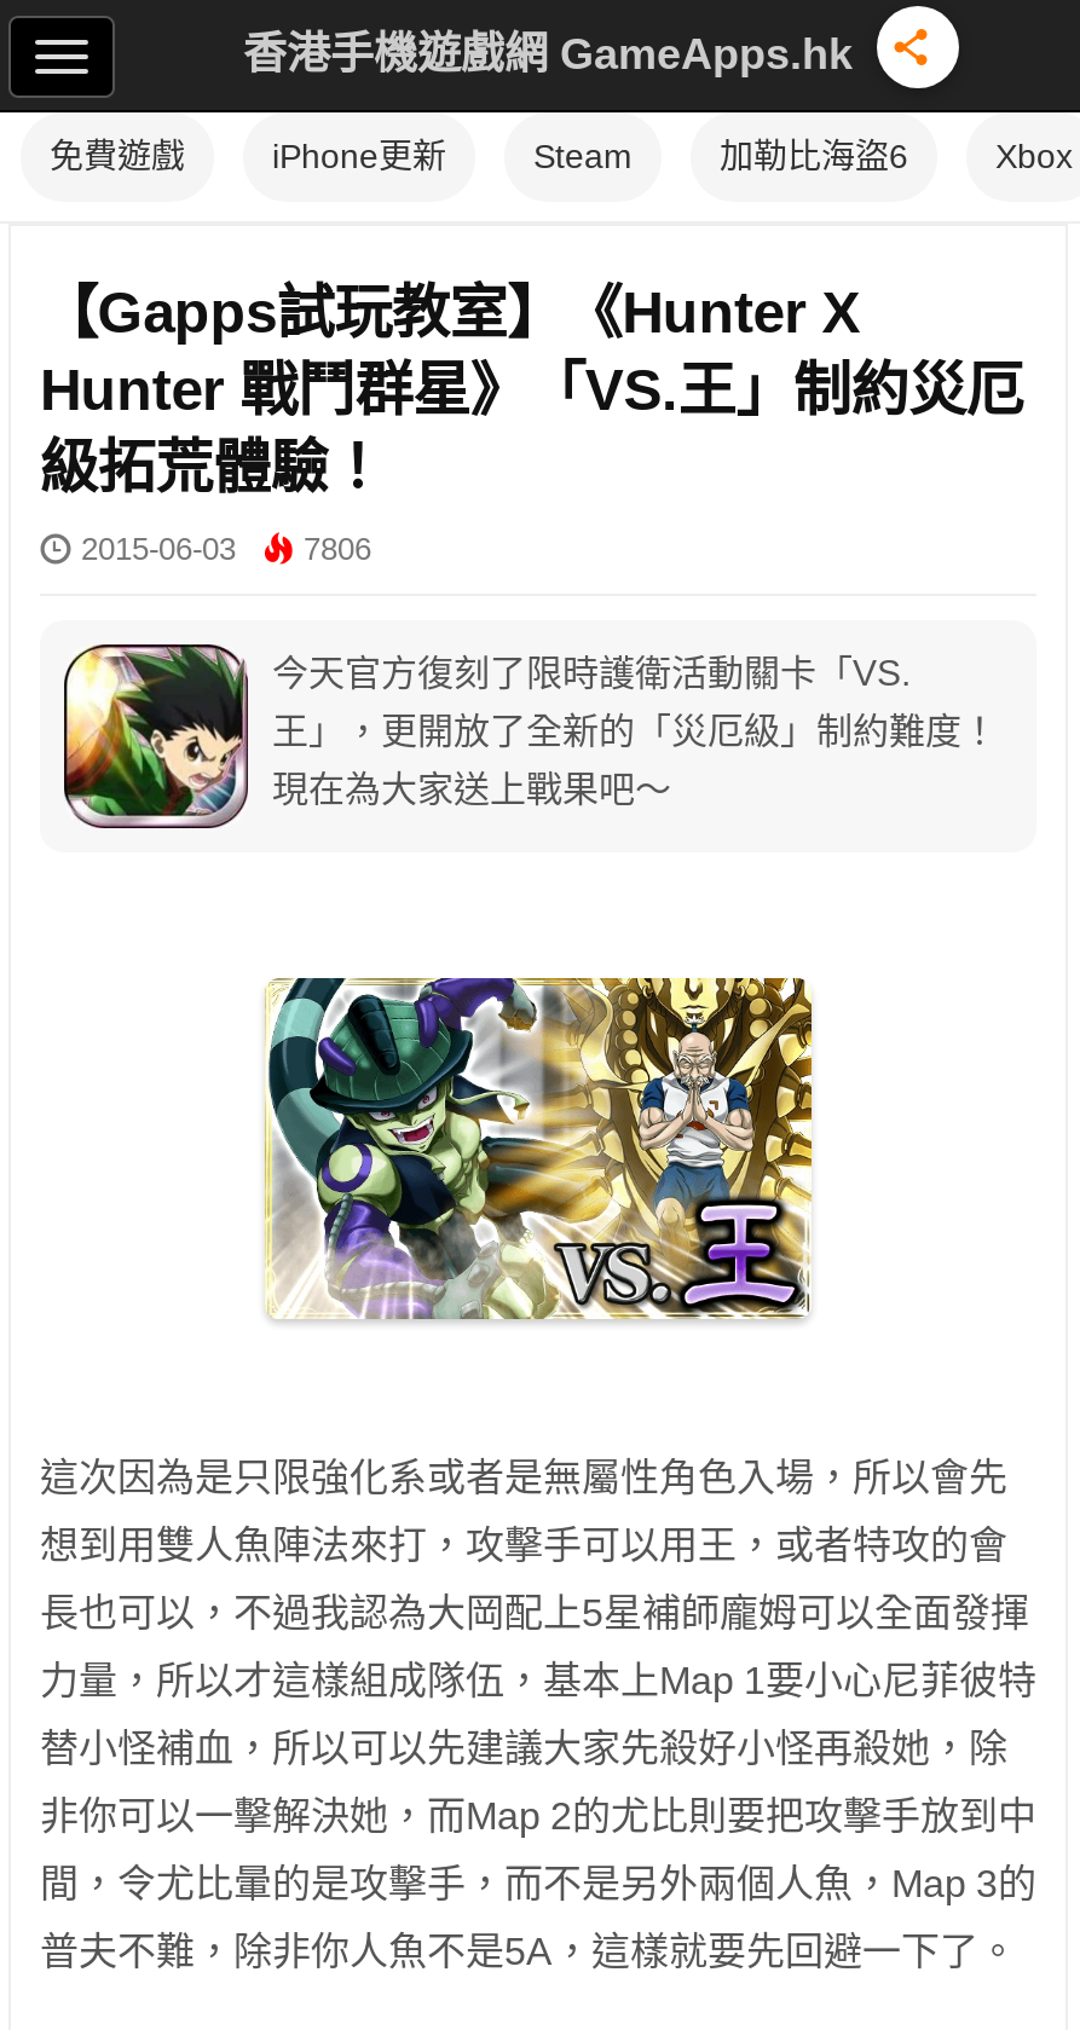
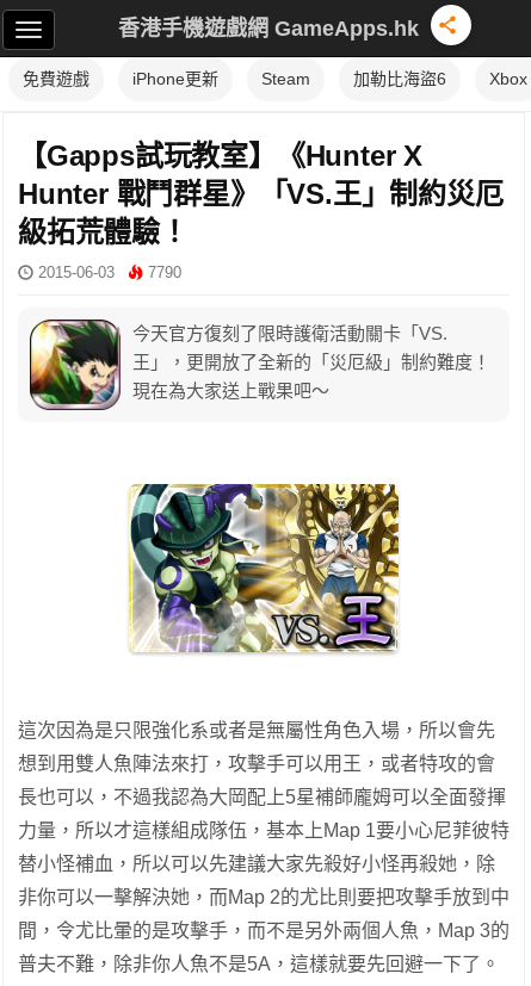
- 2015-06-03 7806
+ 2015-06-03 7790
